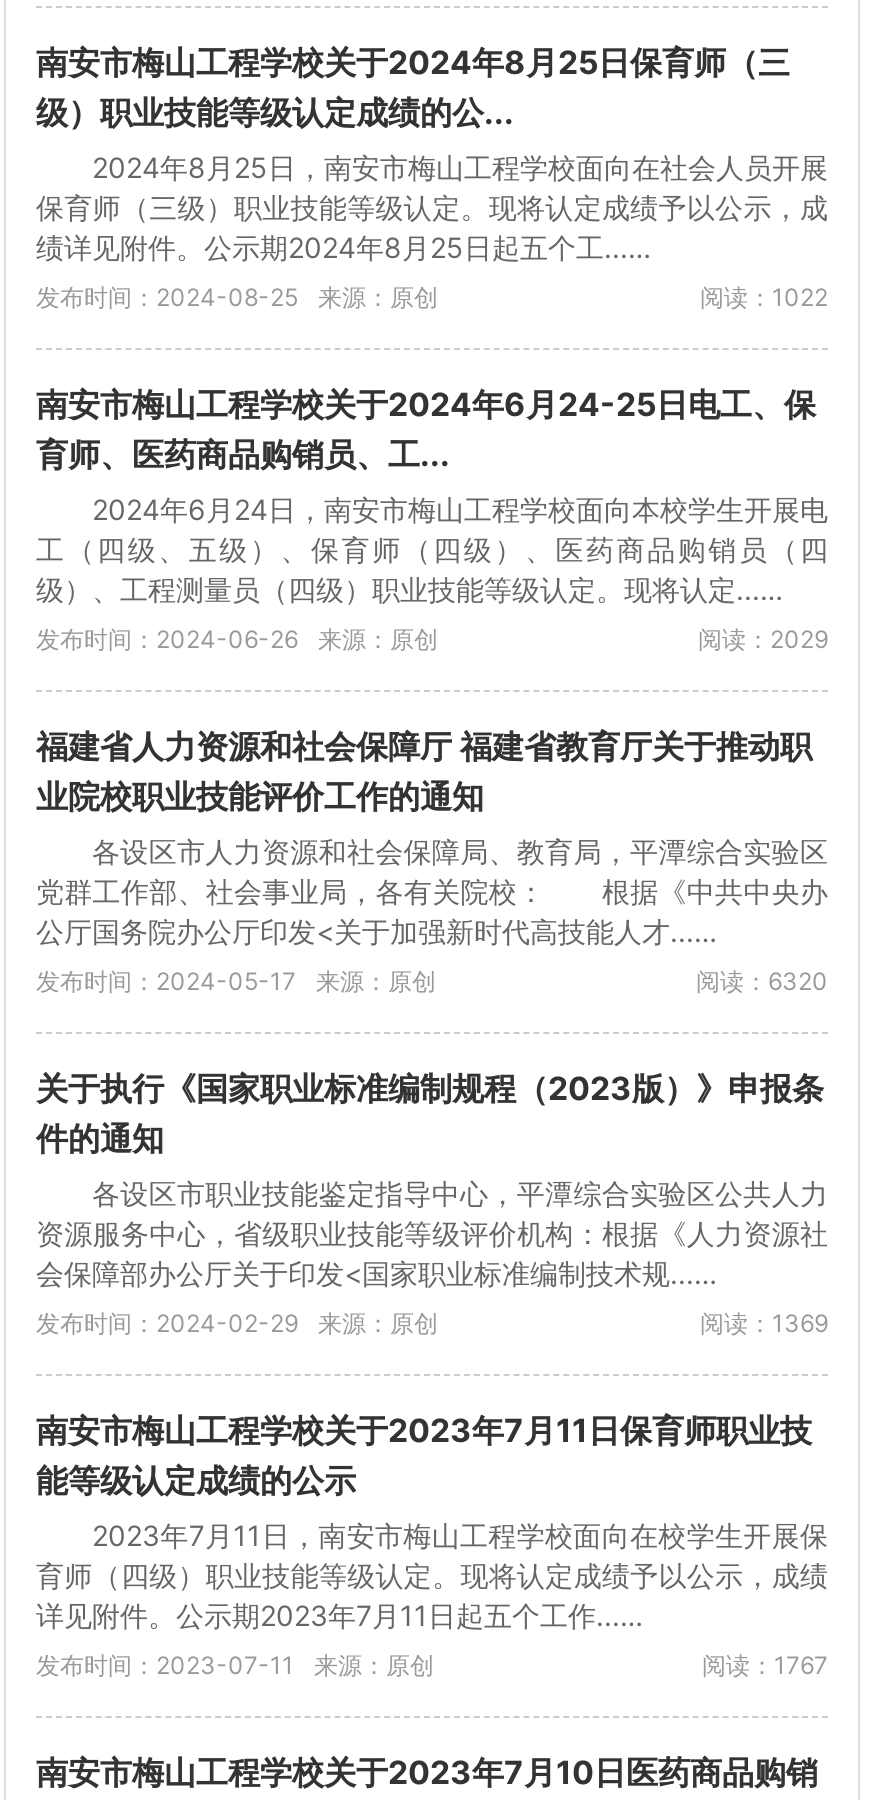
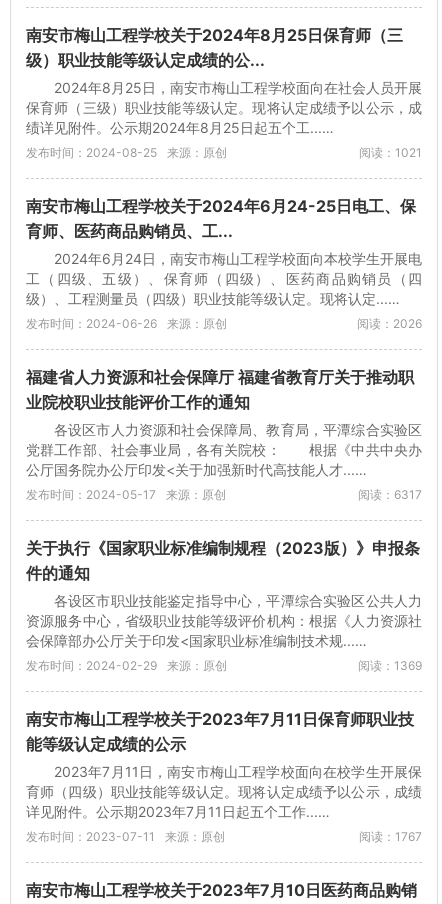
- 阅读：1022
+ 阅读：1021

- 阅读：2029
+ 阅读：2026

- 阅读：6320
+ 阅读：6317
